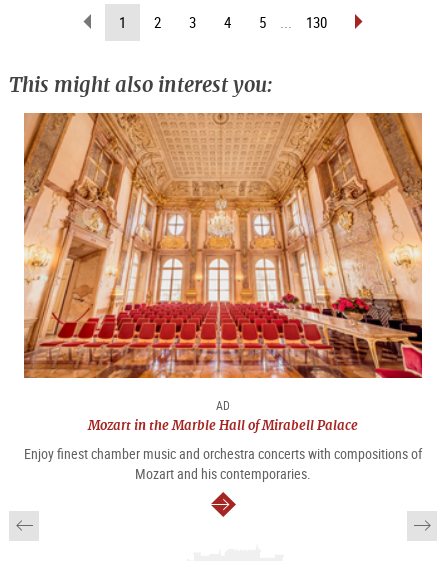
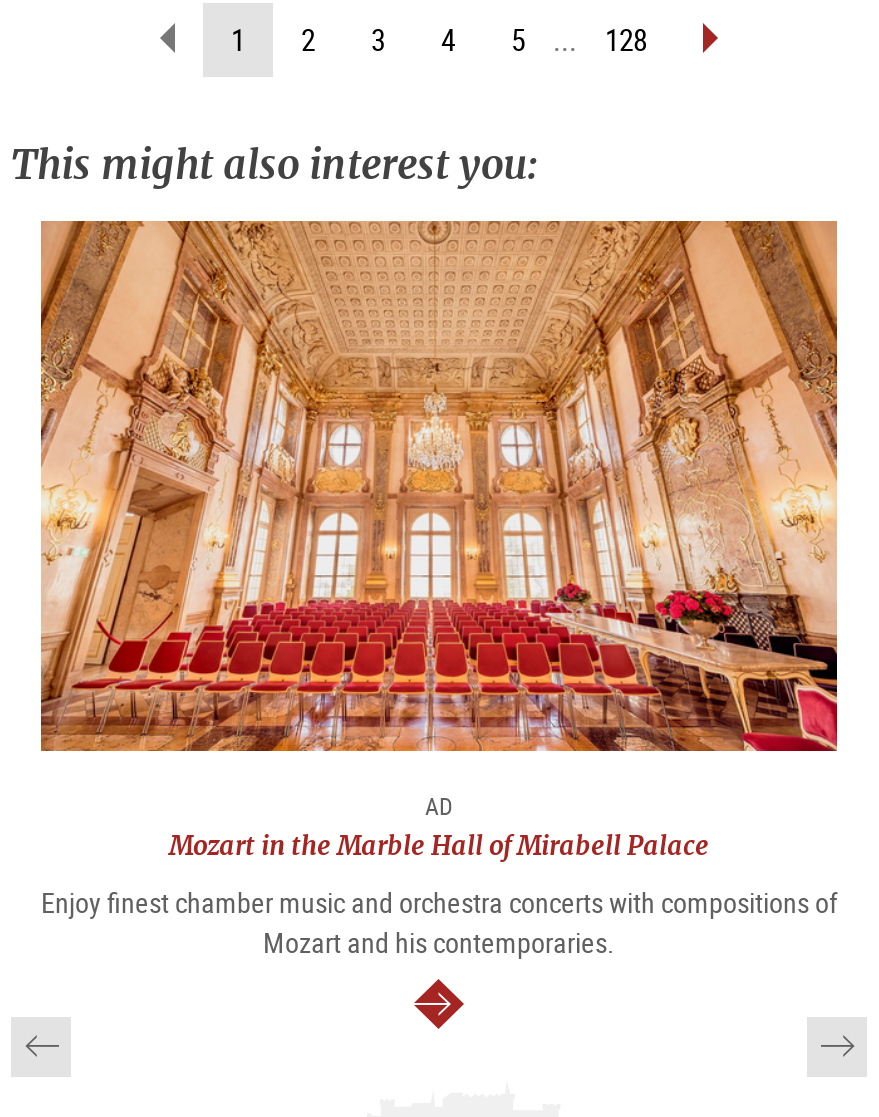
- 130
+ 128
